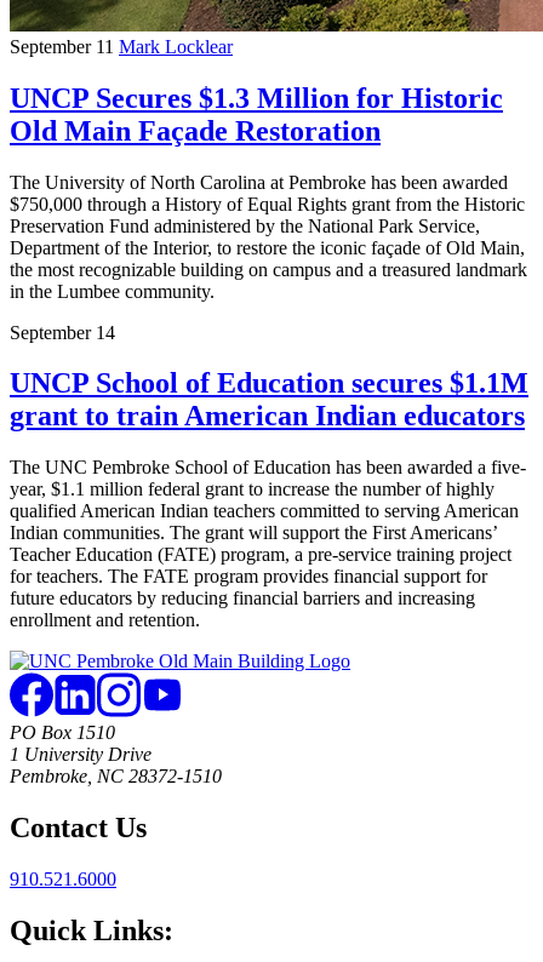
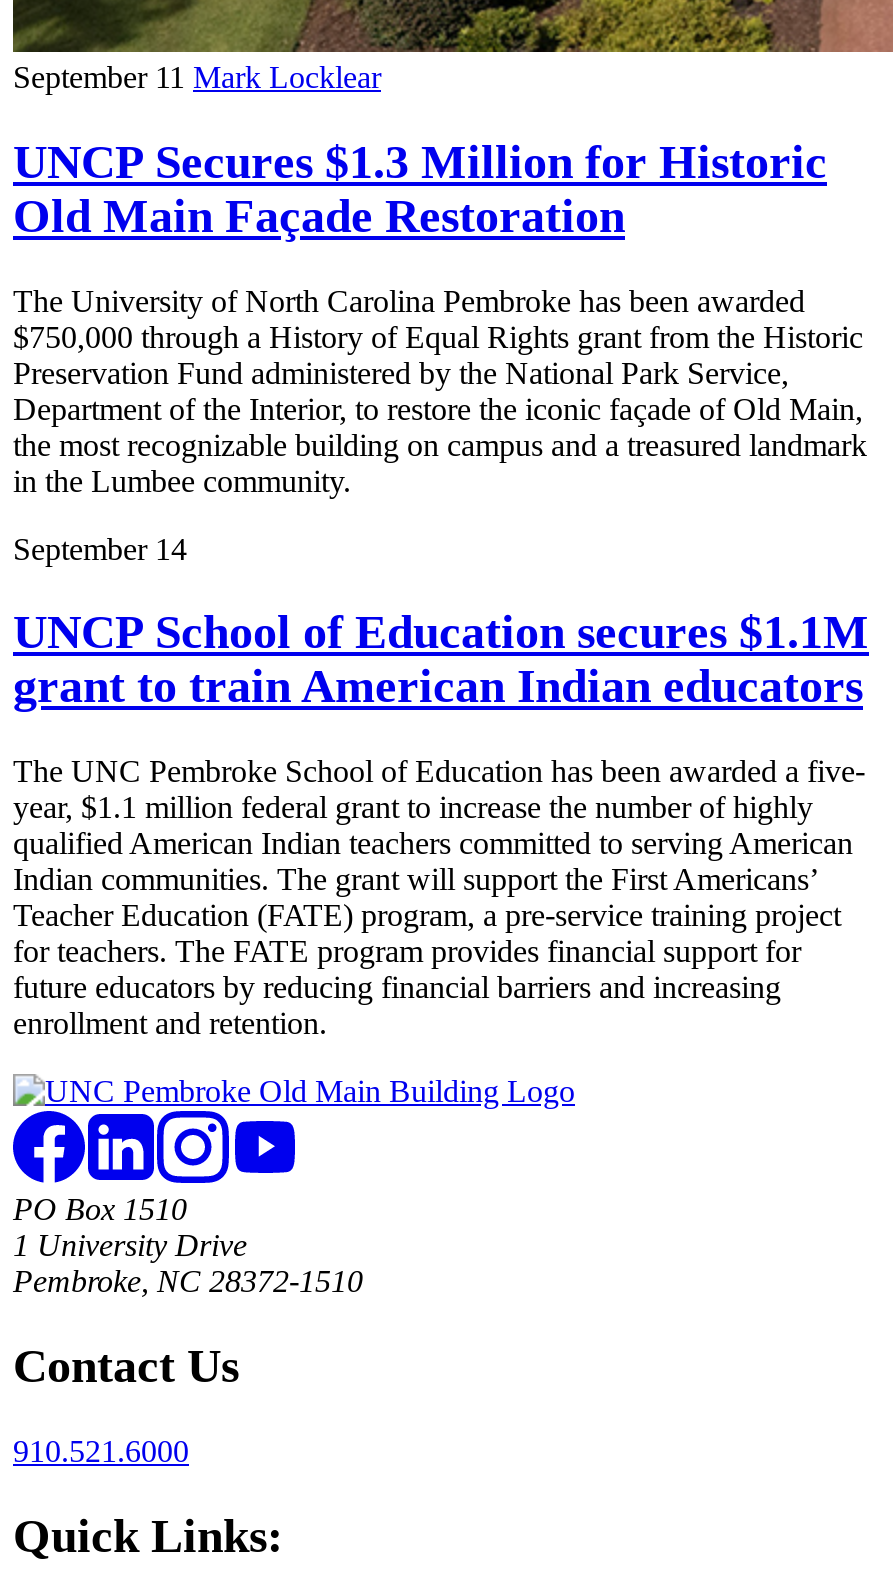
- The University of North Carolina at Pembroke has been awarded
+ The University of North Carolina Pembroke has been awarded
